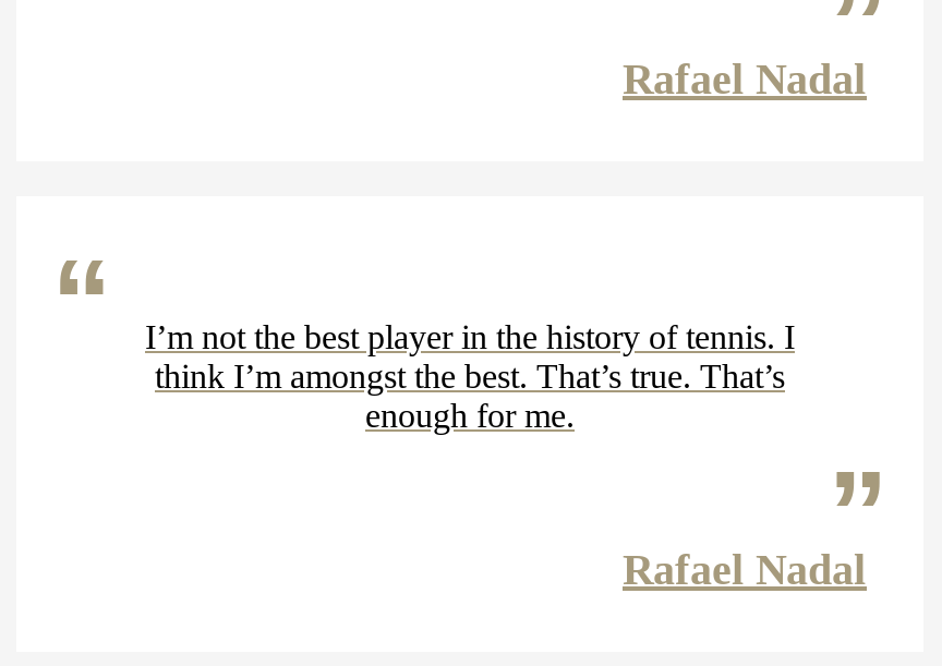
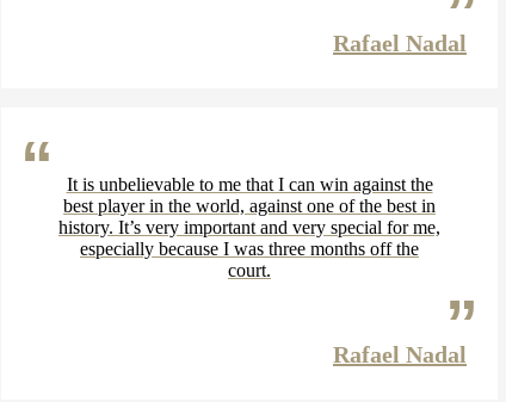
- I’m not the best player in the history of tennis. I
- think I’m amongst the best. That’s true. That’s
- enough for me.
+ It is unbelievable to me that I can win against the
+ best player in the world, against one of the best in
+ history. It’s very important and very special for me,
+ especially because I was three months off the
+ court.
